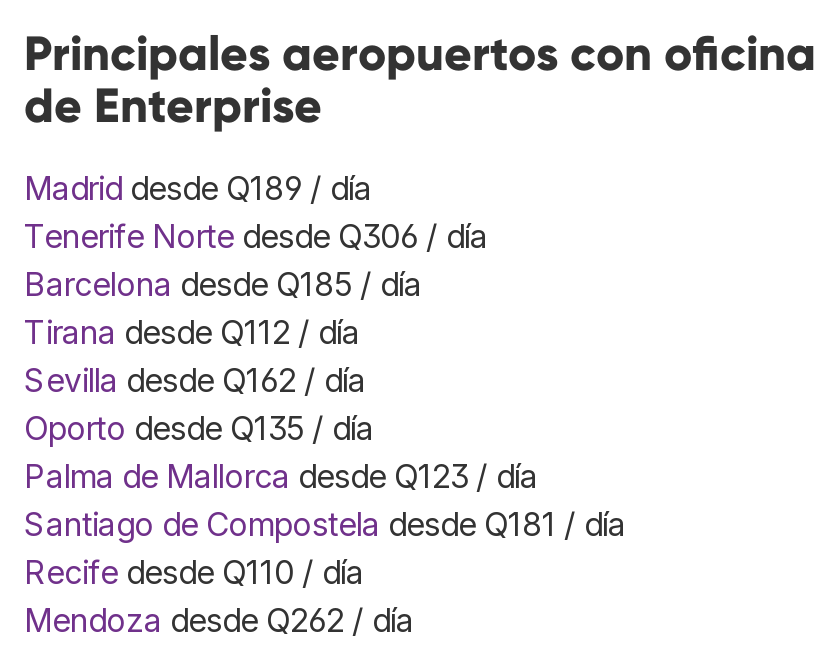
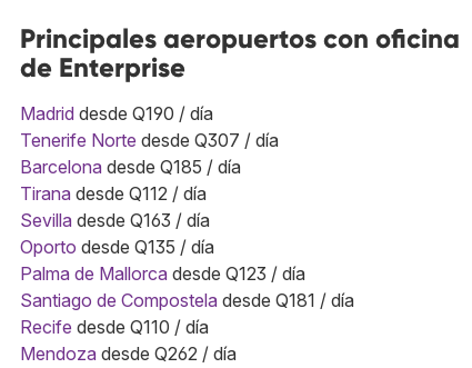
- Madrid desde Q189 / día
+ Madrid desde Q190 / día

- Tenerife Norte desde Q306 / día
+ Tenerife Norte desde Q307 / día

- Sevilla desde Q162 / día
+ Sevilla desde Q163 / día
